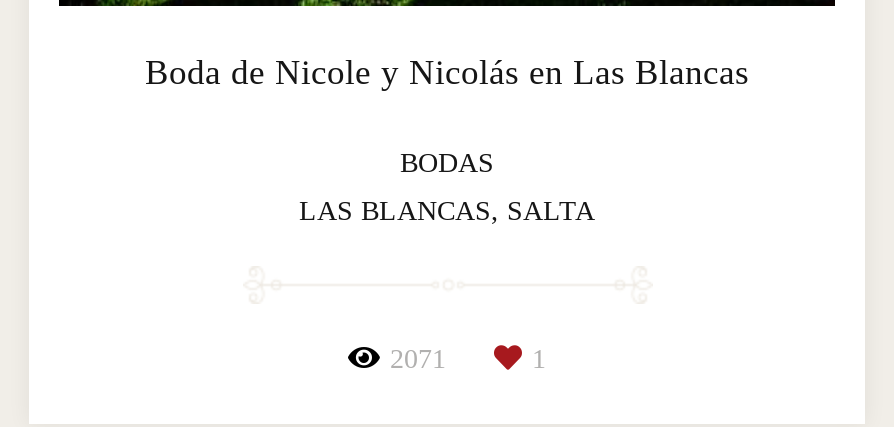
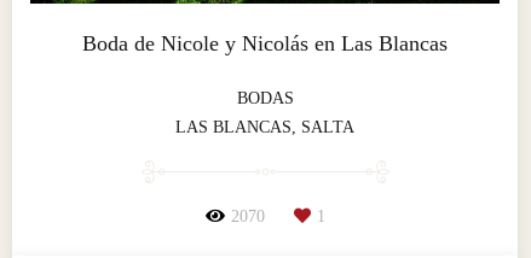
- 2071
+ 2070
